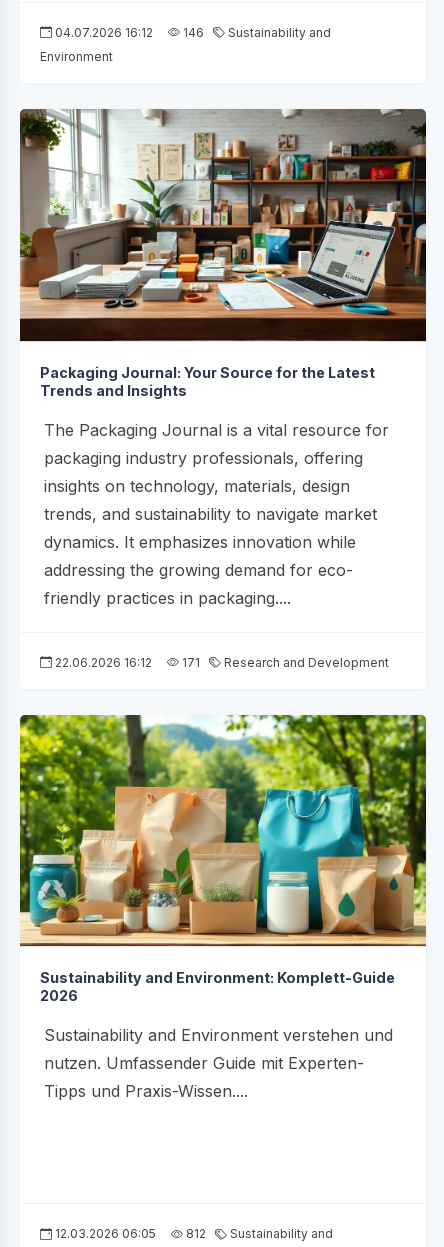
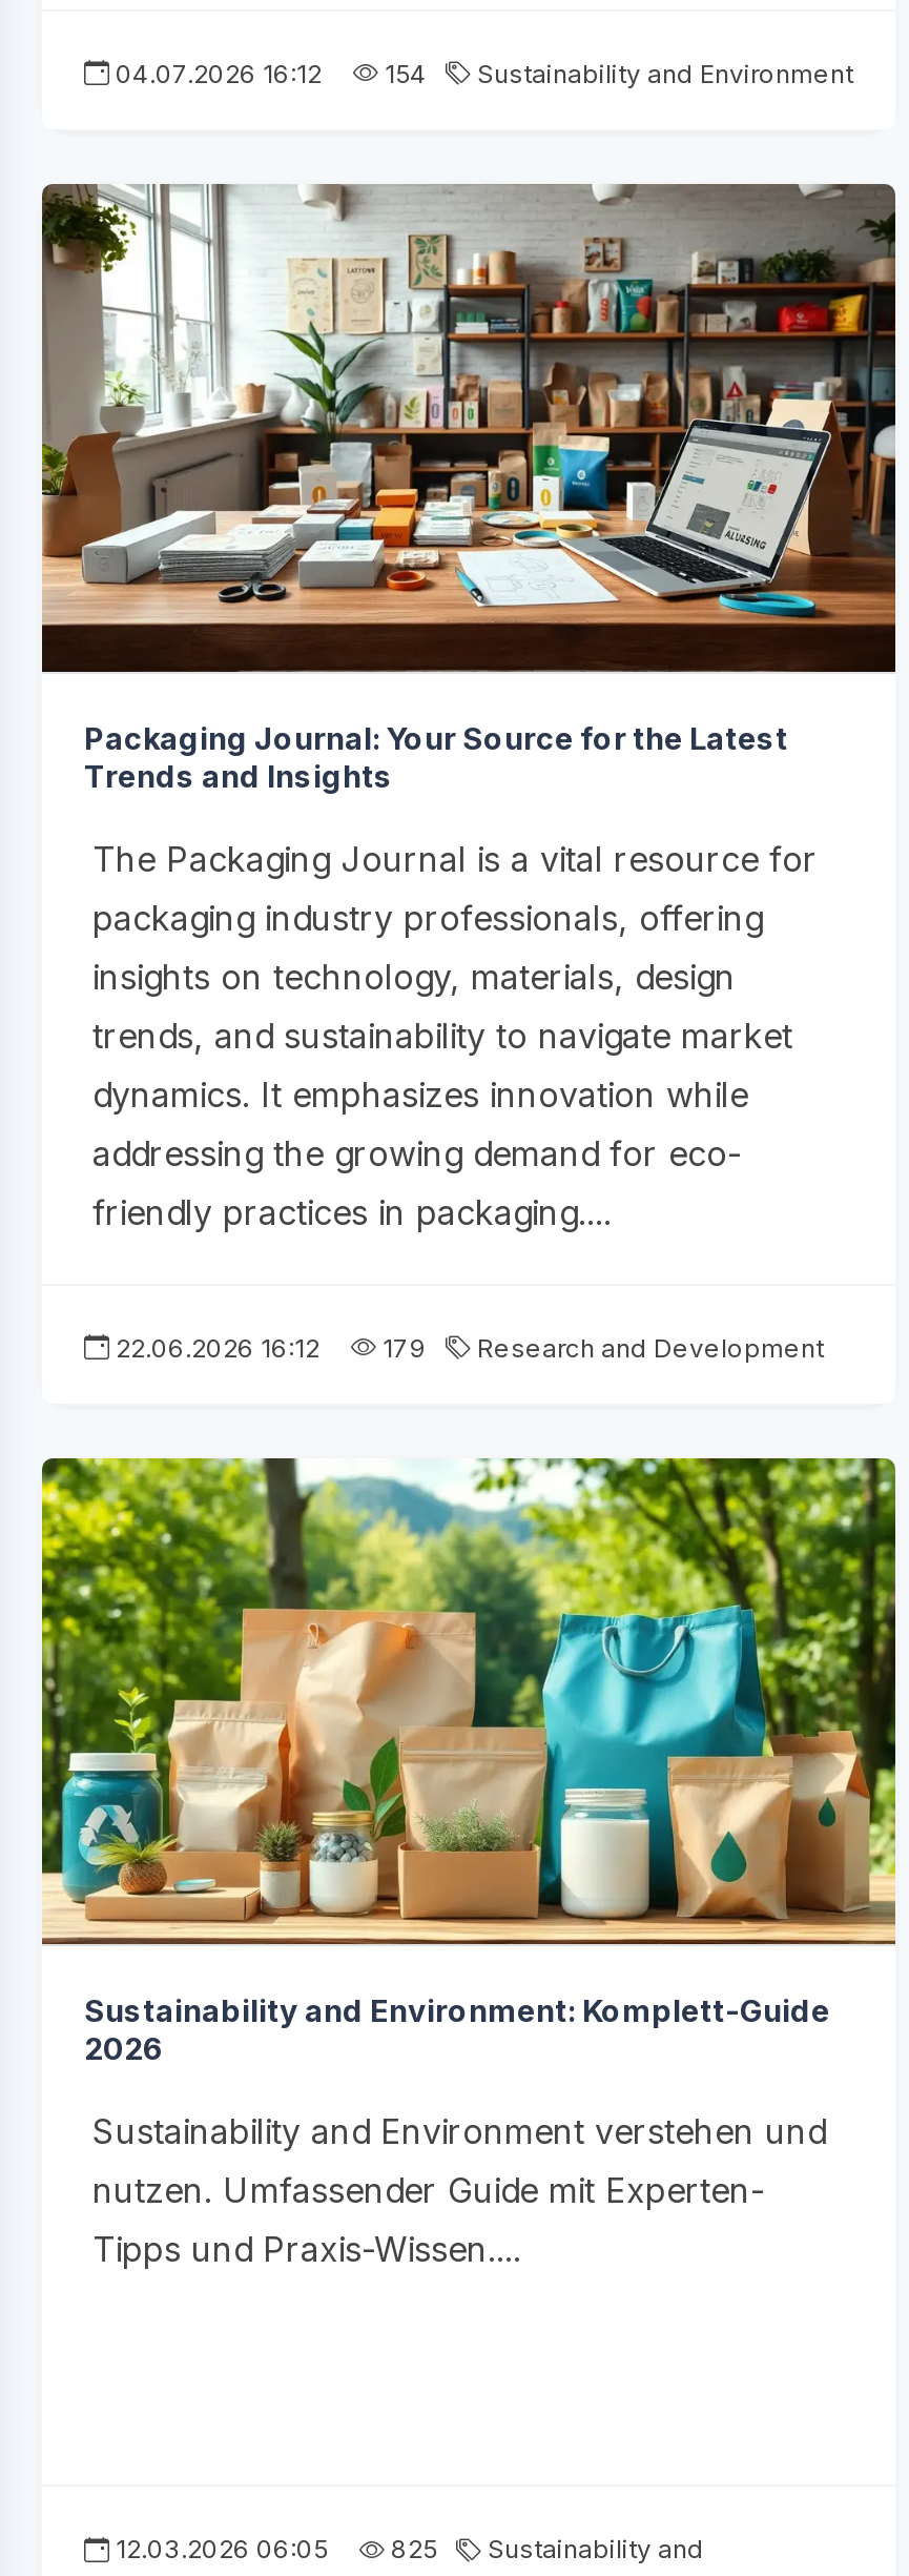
- 146
- Sustainability and
- Environment
+ 154
+ Sustainability and Environment

- 22.06.2026 16:12 171 Research and Development
+ 22.06.2026 16:12 179 Research and Development

- 12.03.2026 06:05 812 Sustainability and
+ 12.03.2026 06:05 825 Sustainability and
